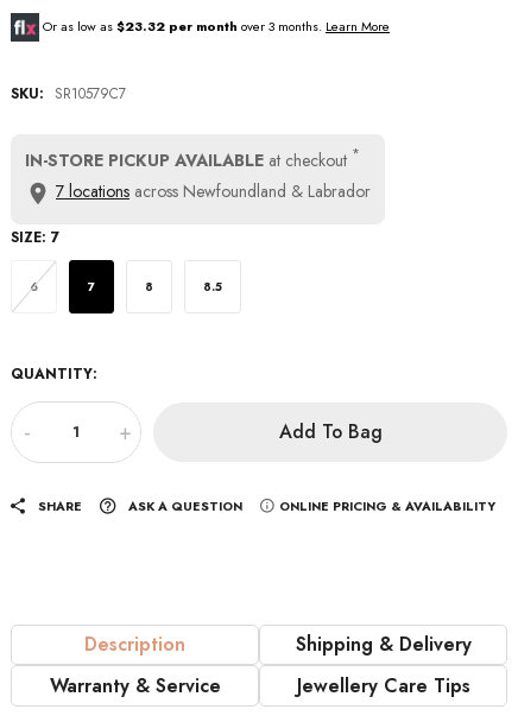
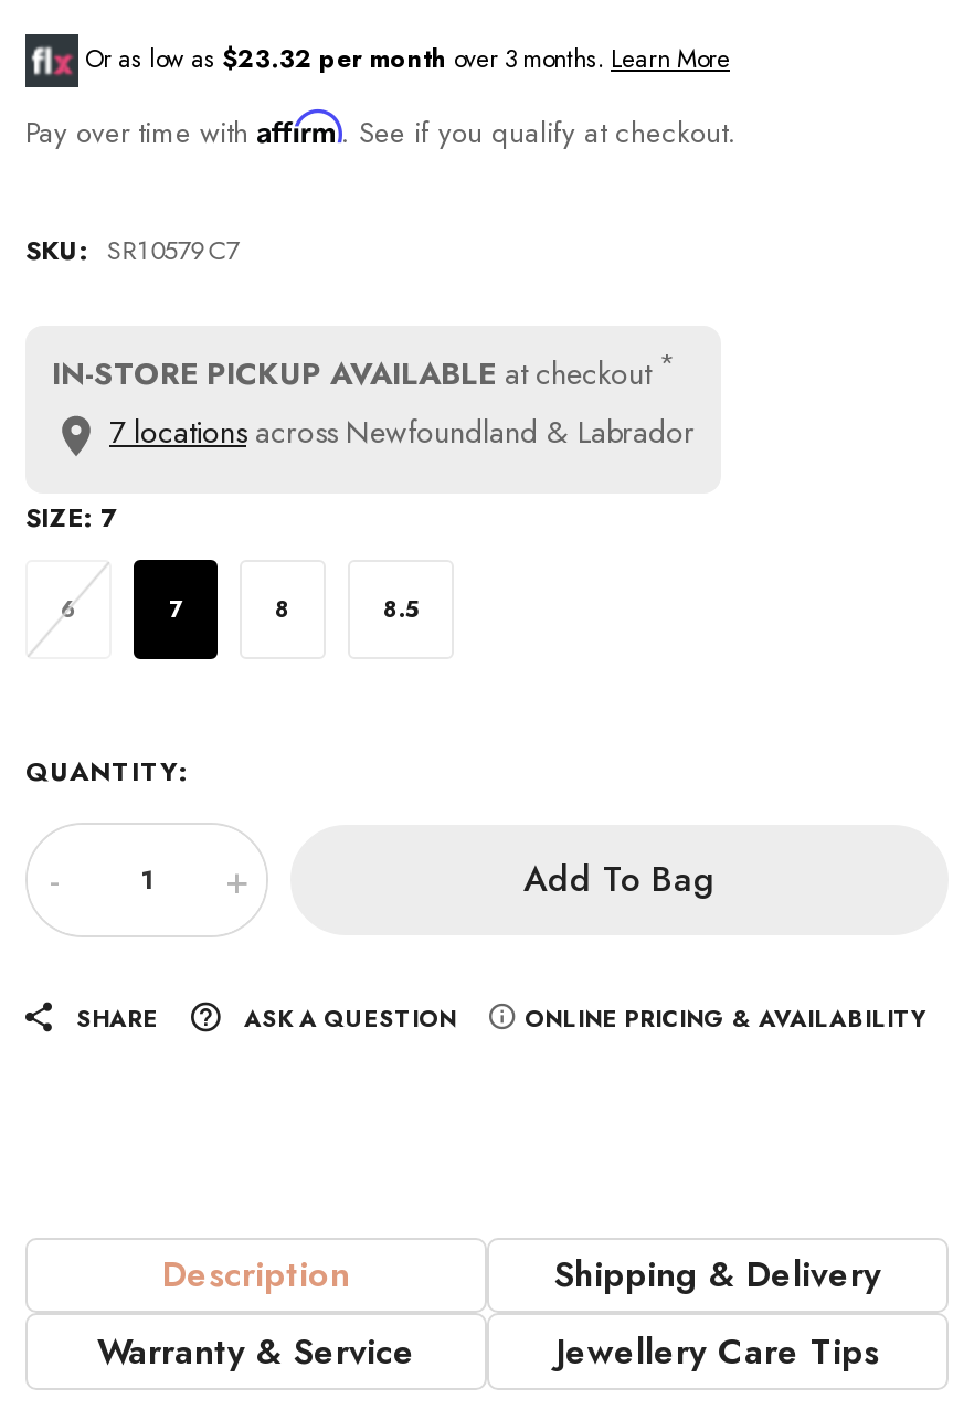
+ Pay over time with Affirm. See if you qualify at checkout.
